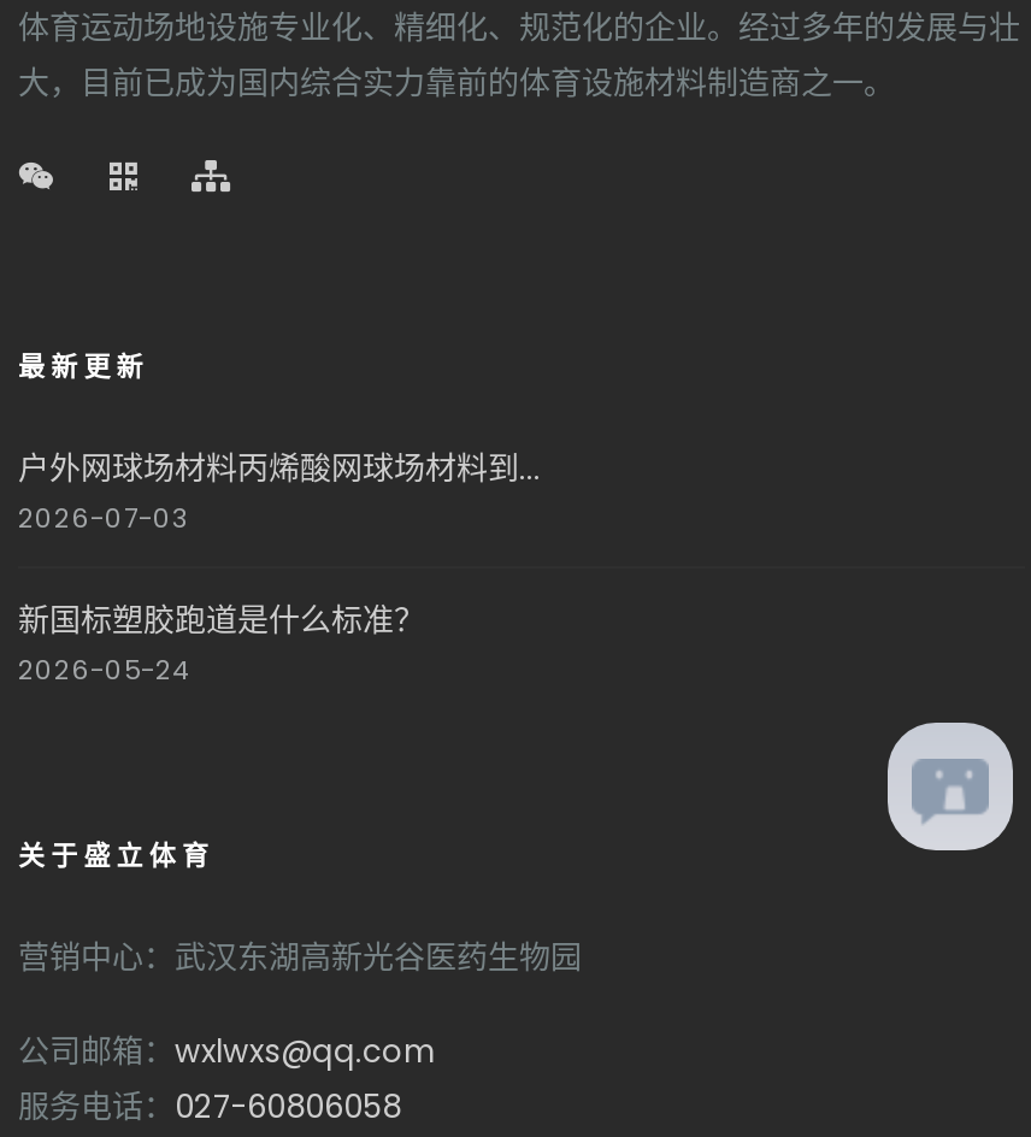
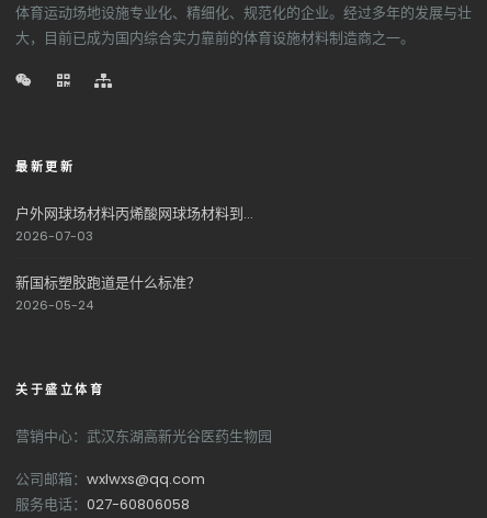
- [image]
